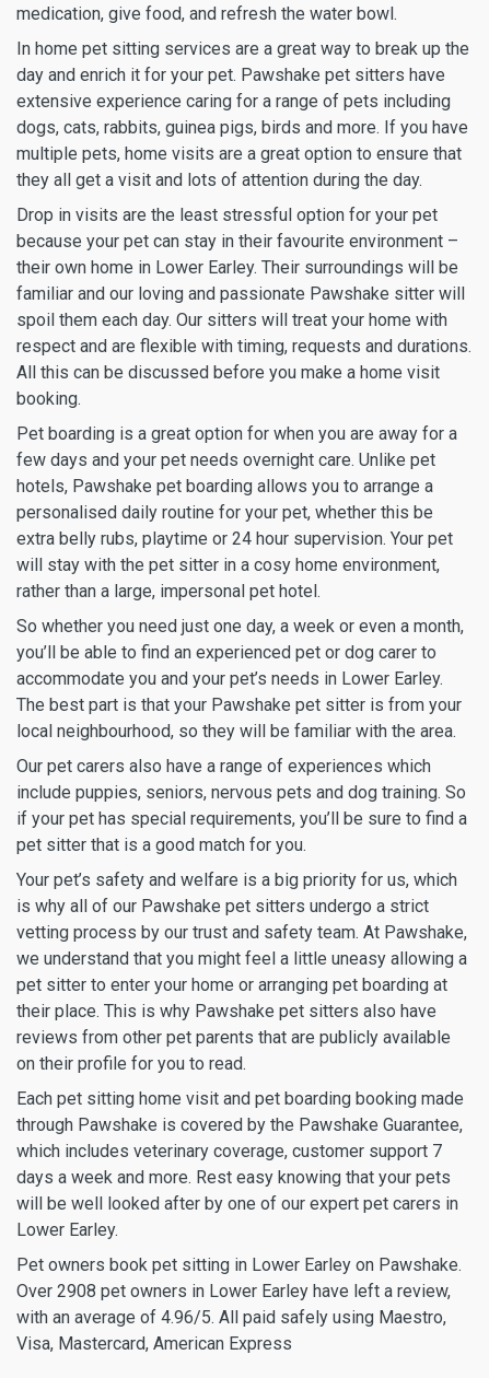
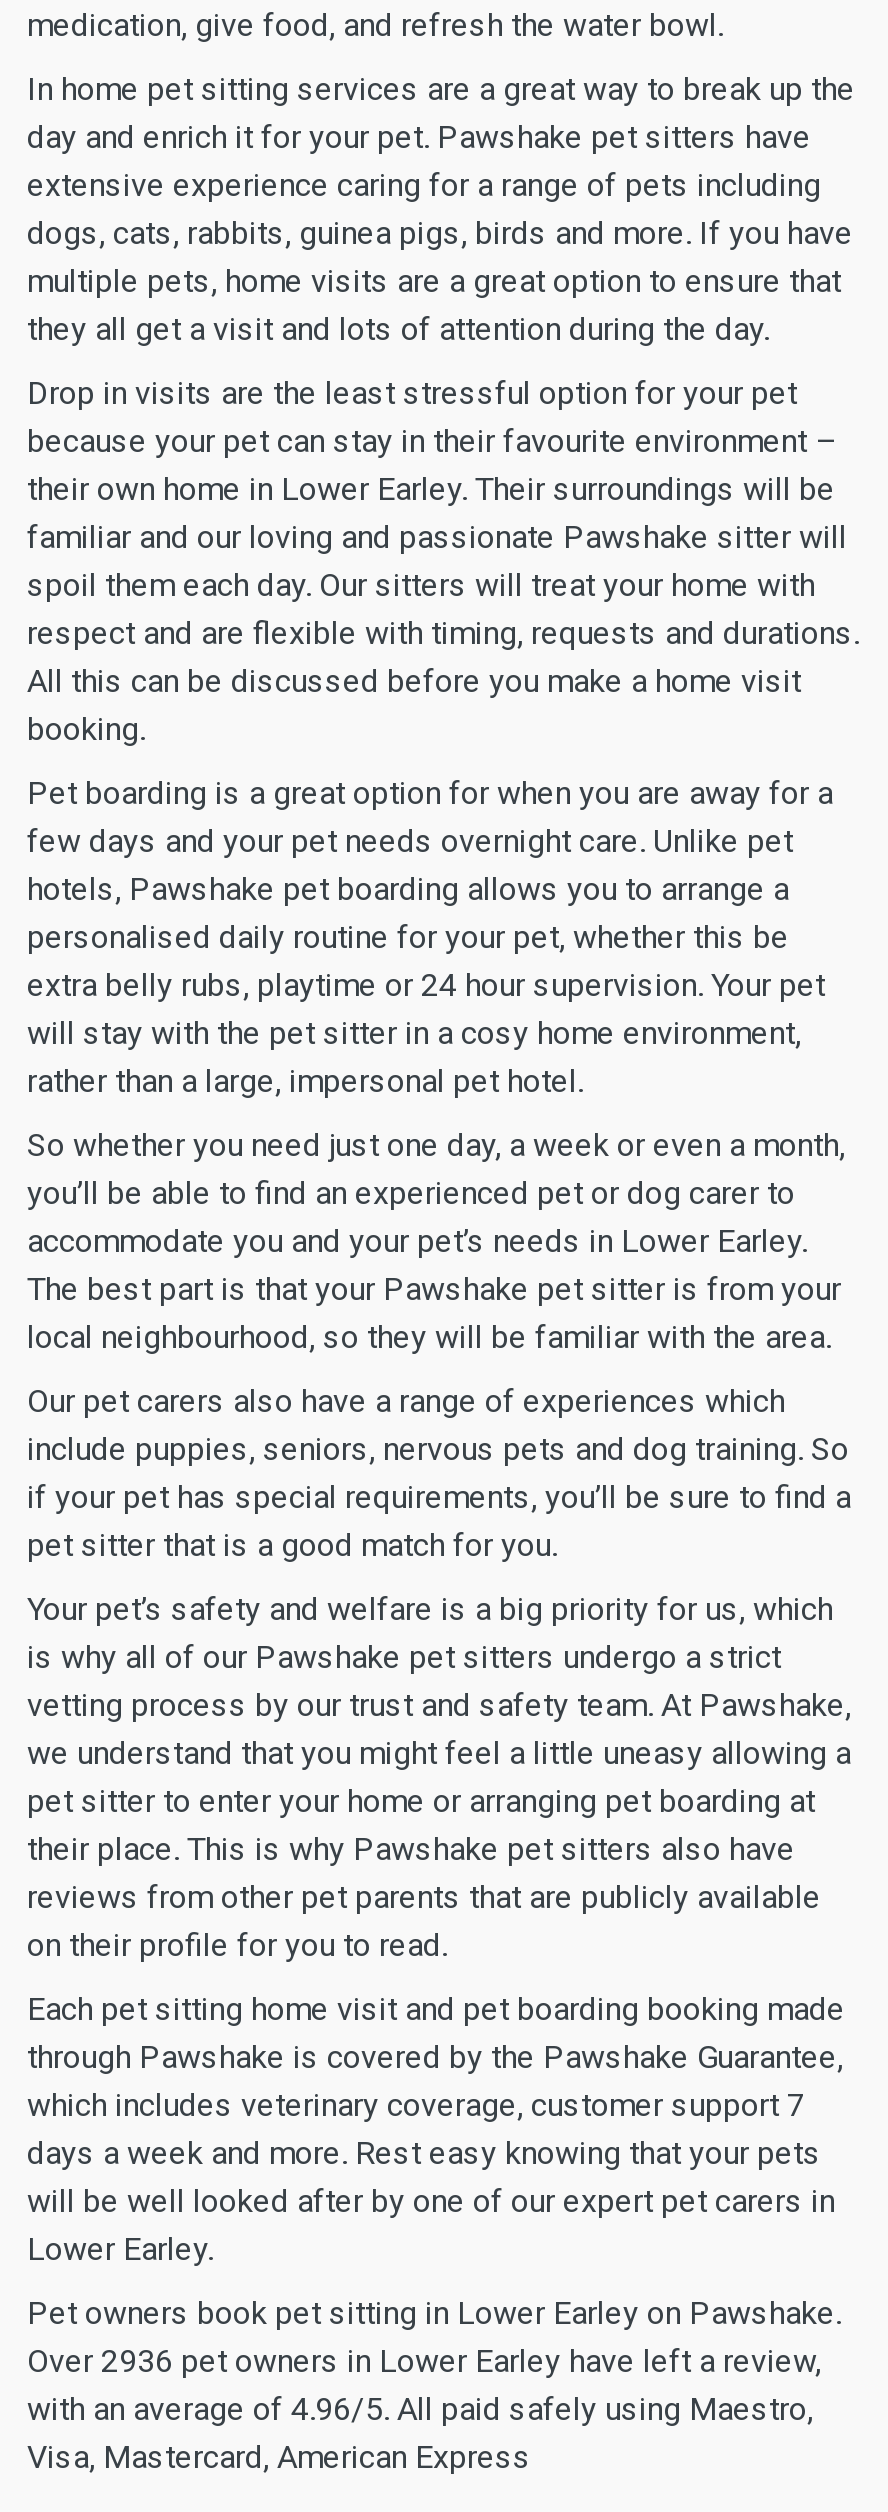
- Over 2908 pet owners in Lower Earley have left a review,
+ Over 2936 pet owners in Lower Earley have left a review,
